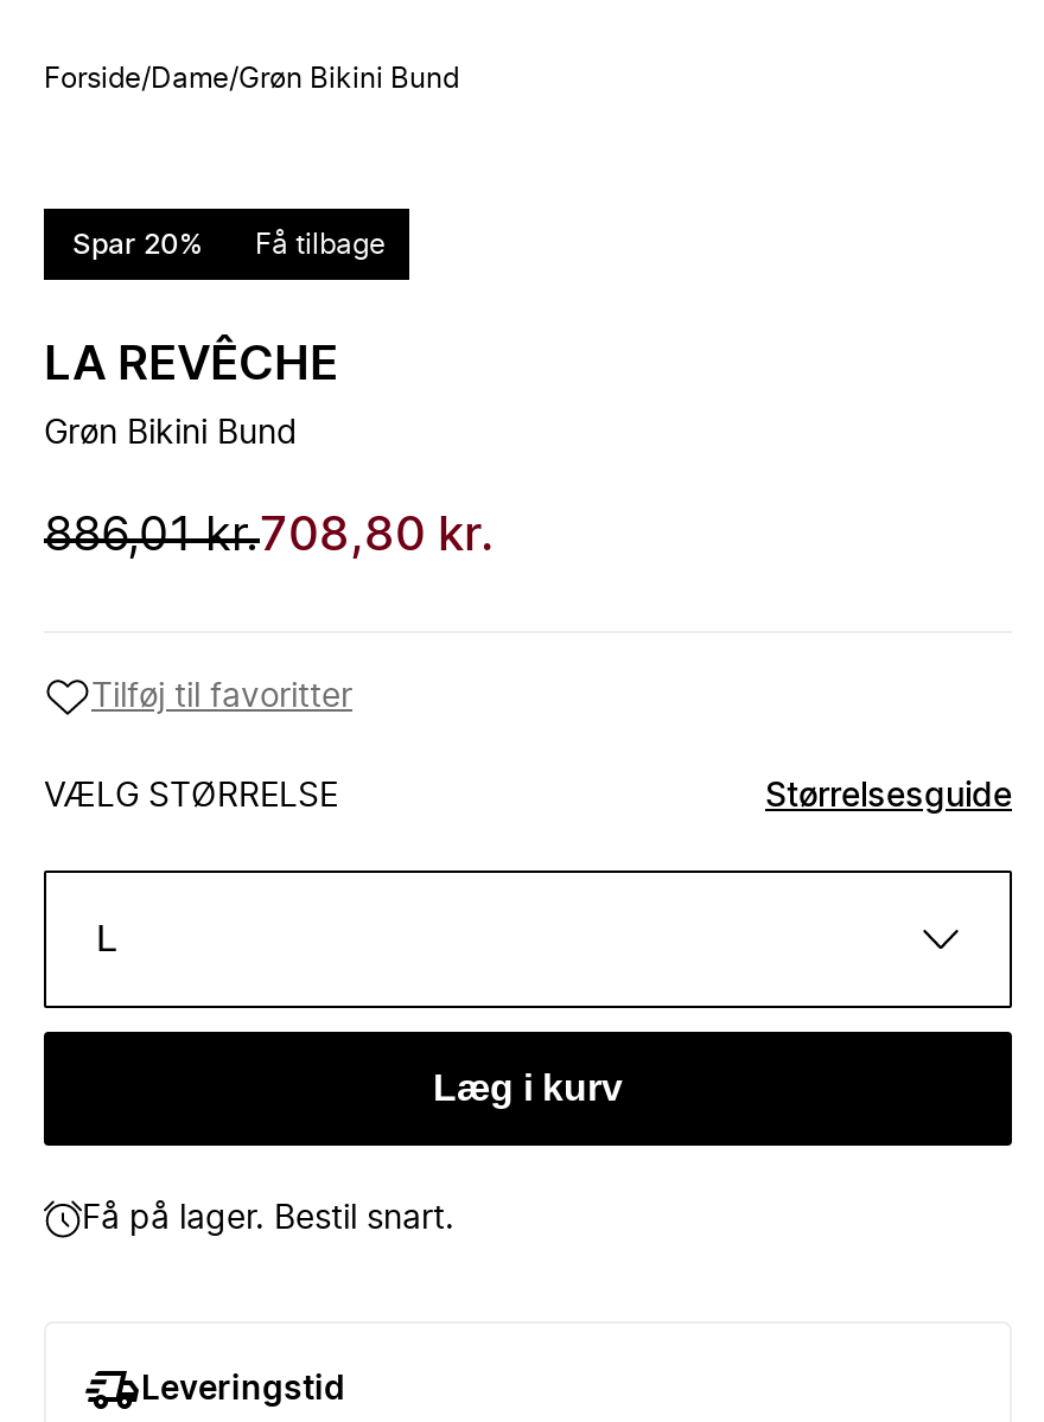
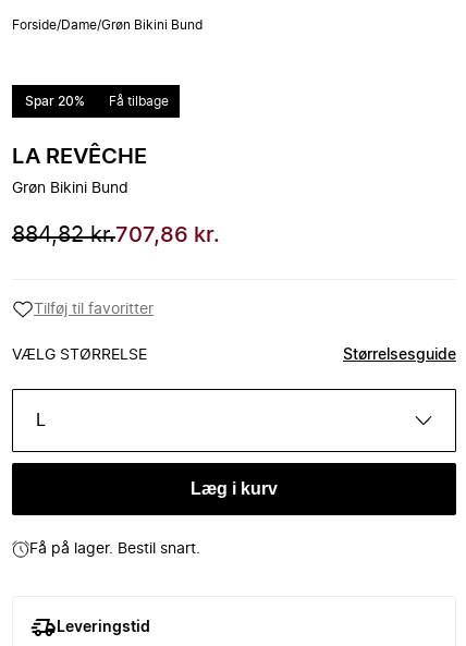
- 886,01 kr.708,80 kr.
+ 884,82 kr.707,86 kr.
